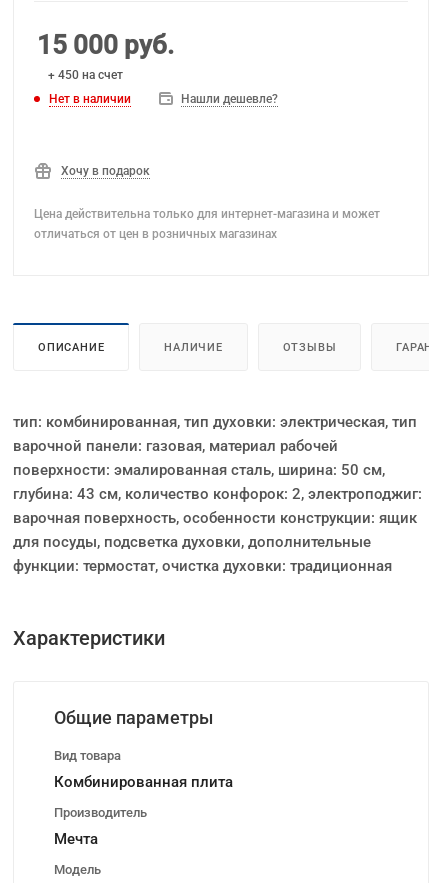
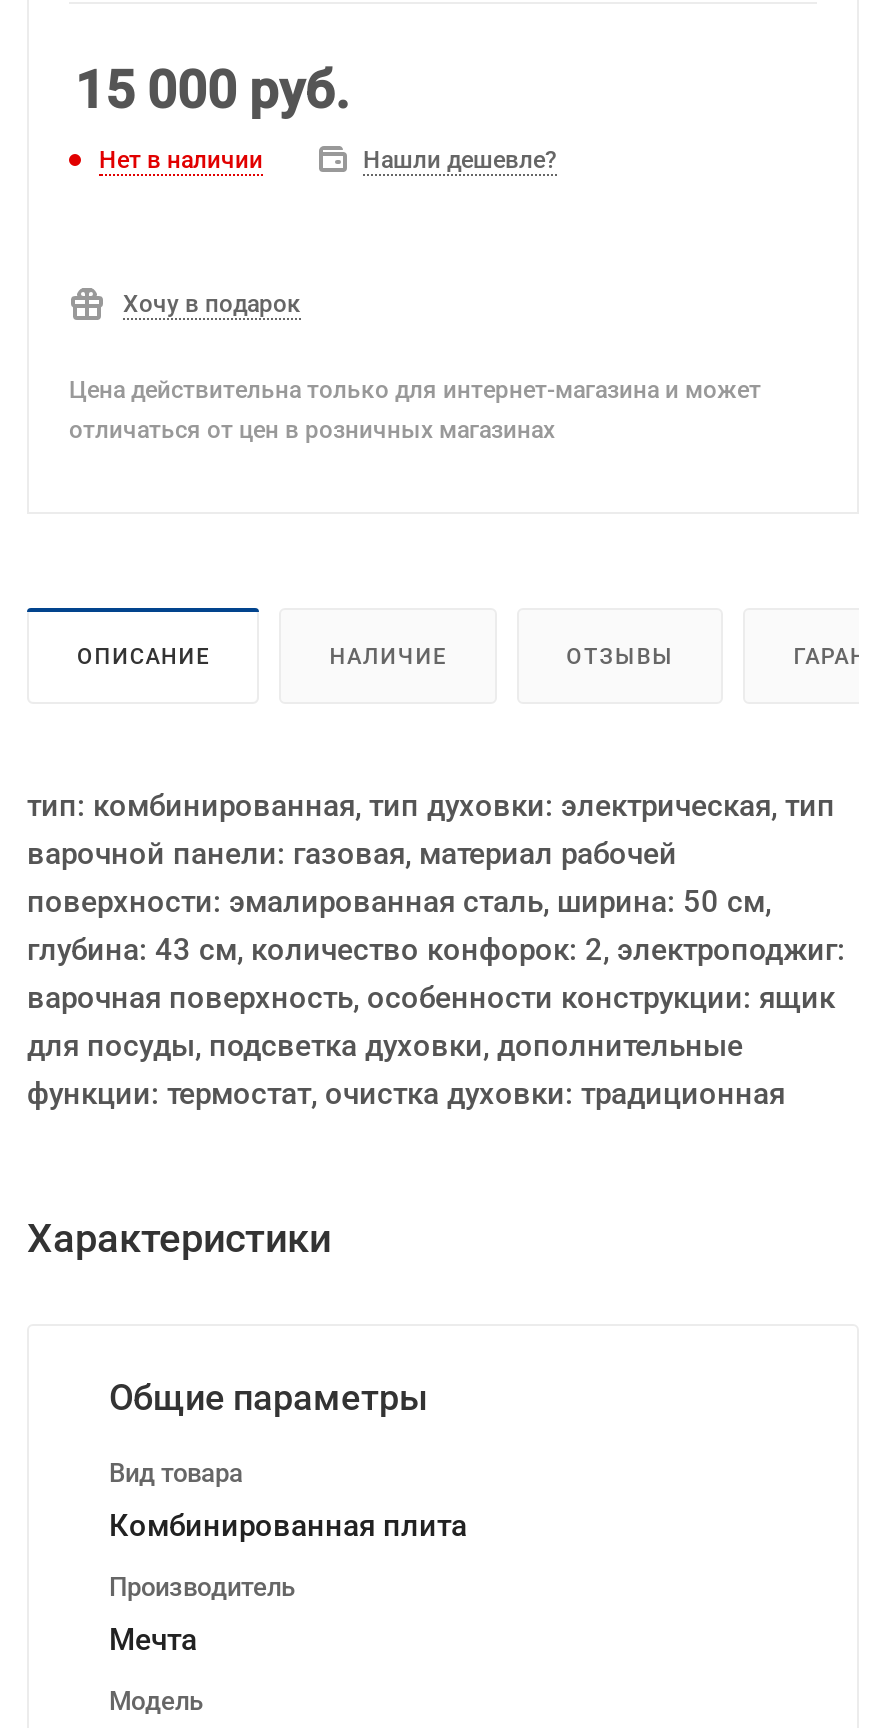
- + 450 на счет
